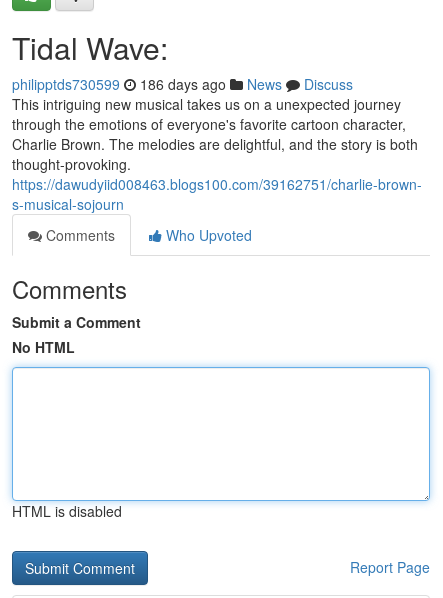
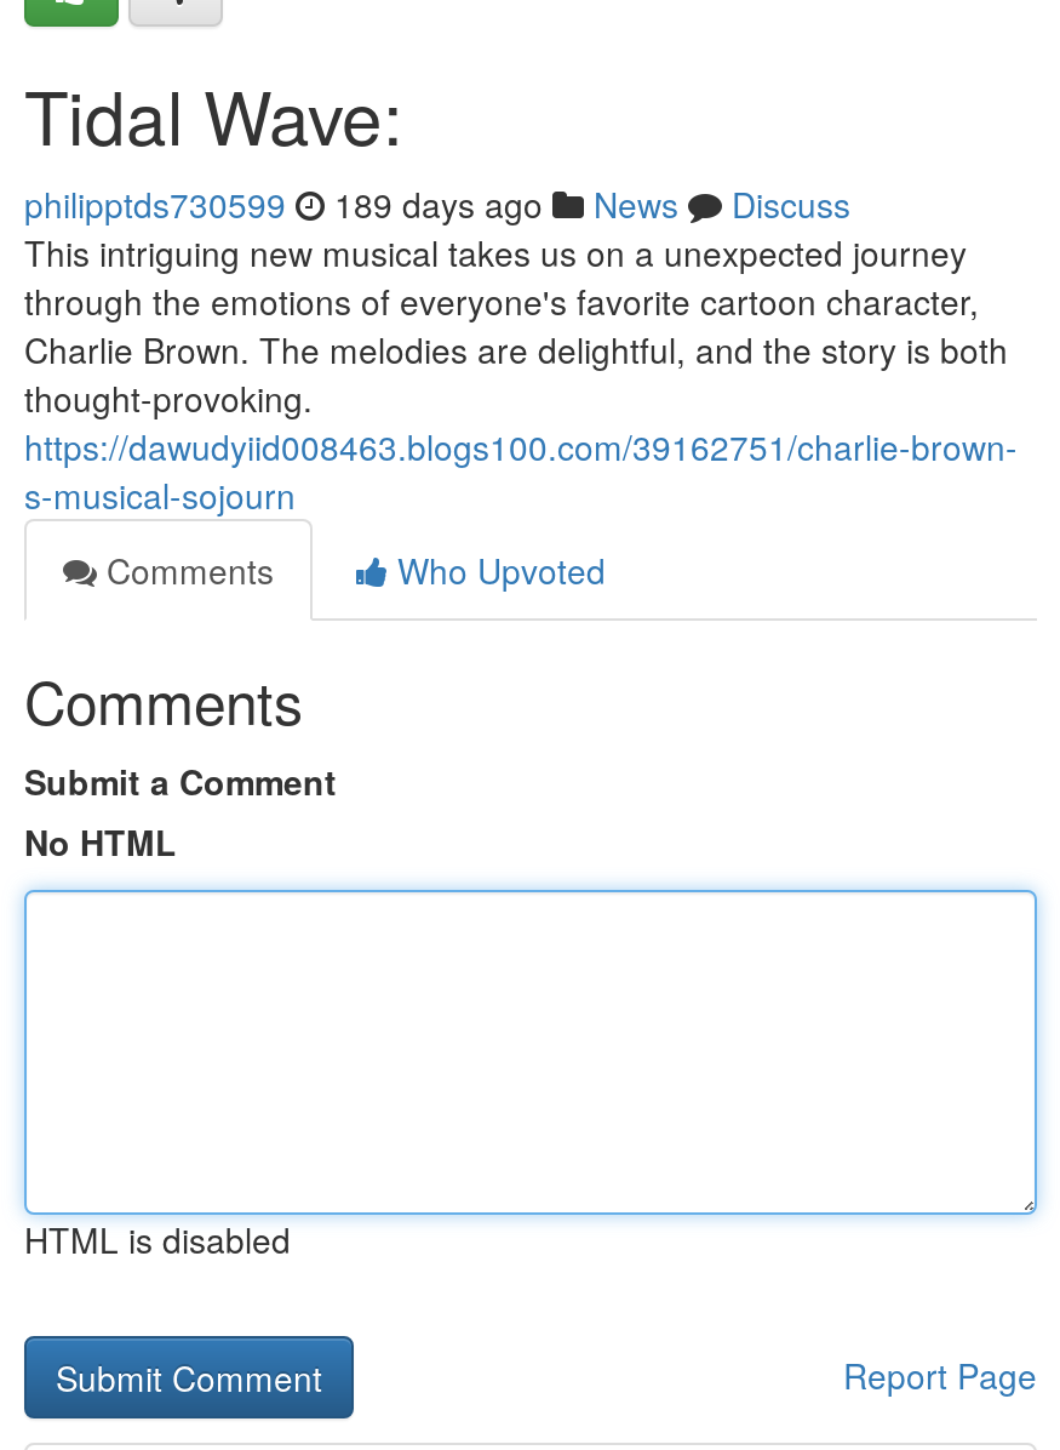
- philipptds730599 186 days ago News Discuss
+ philipptds730599 189 days ago News Discuss
